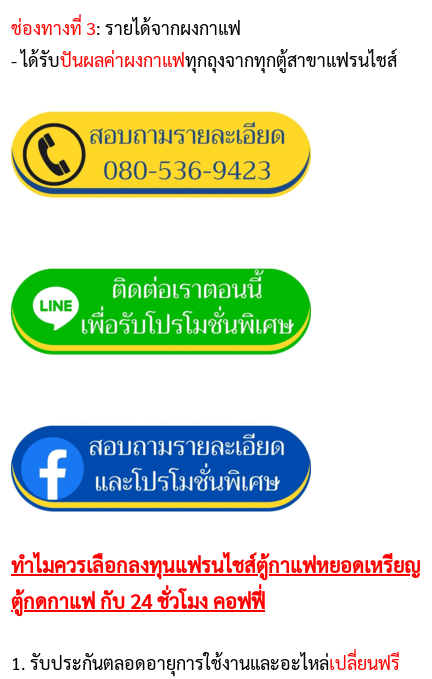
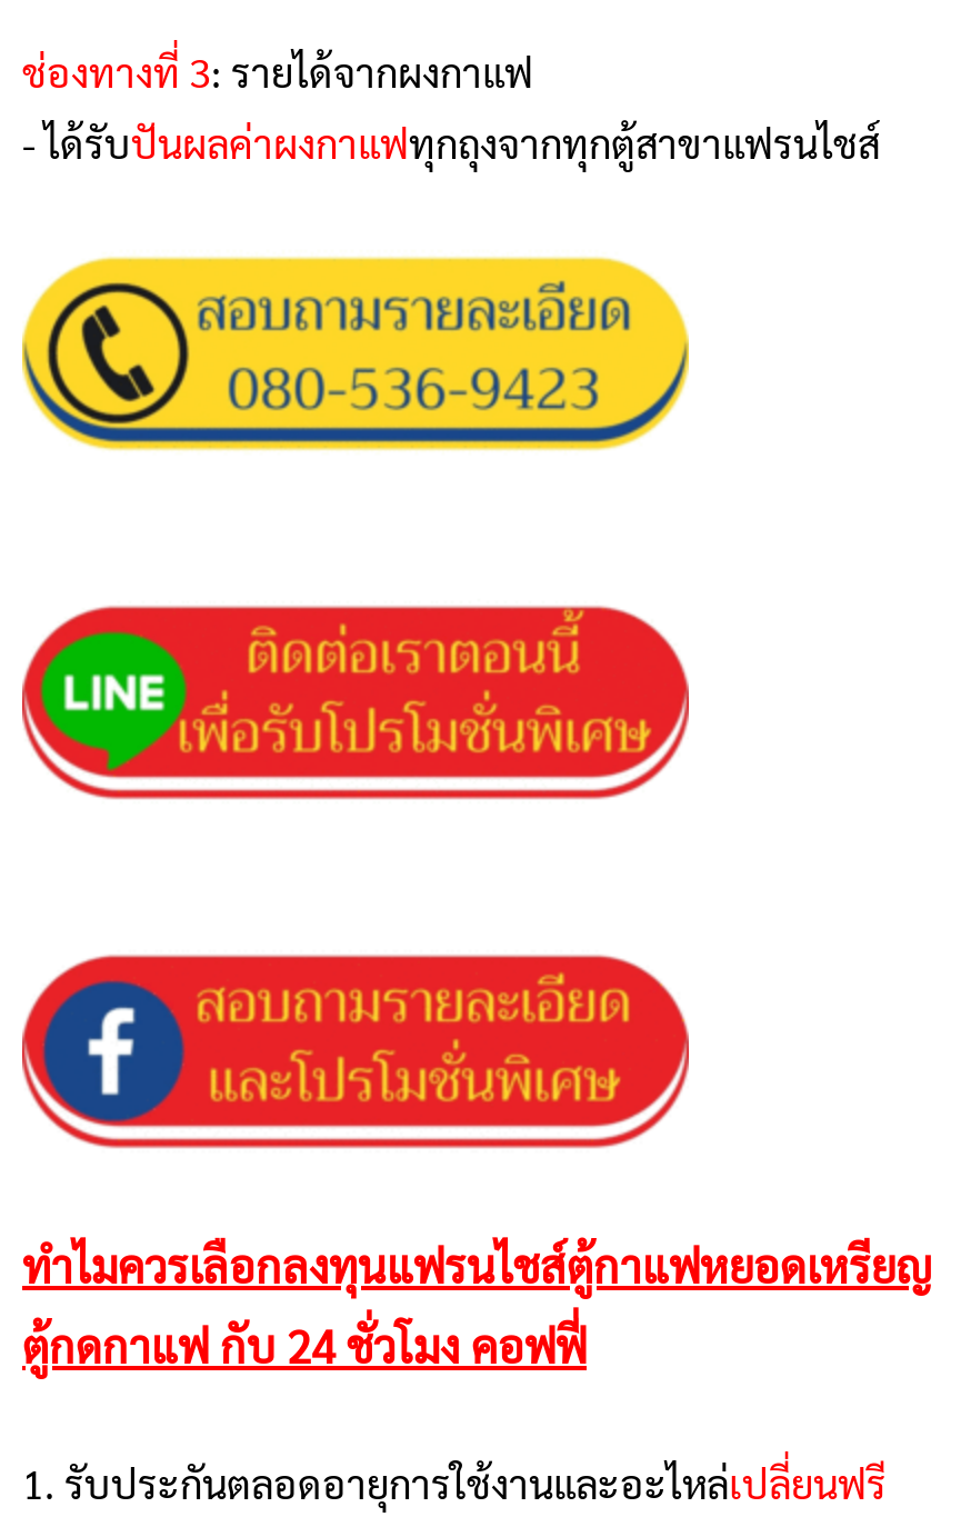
- [image]
+ [image]

- [image]
+ [image]
